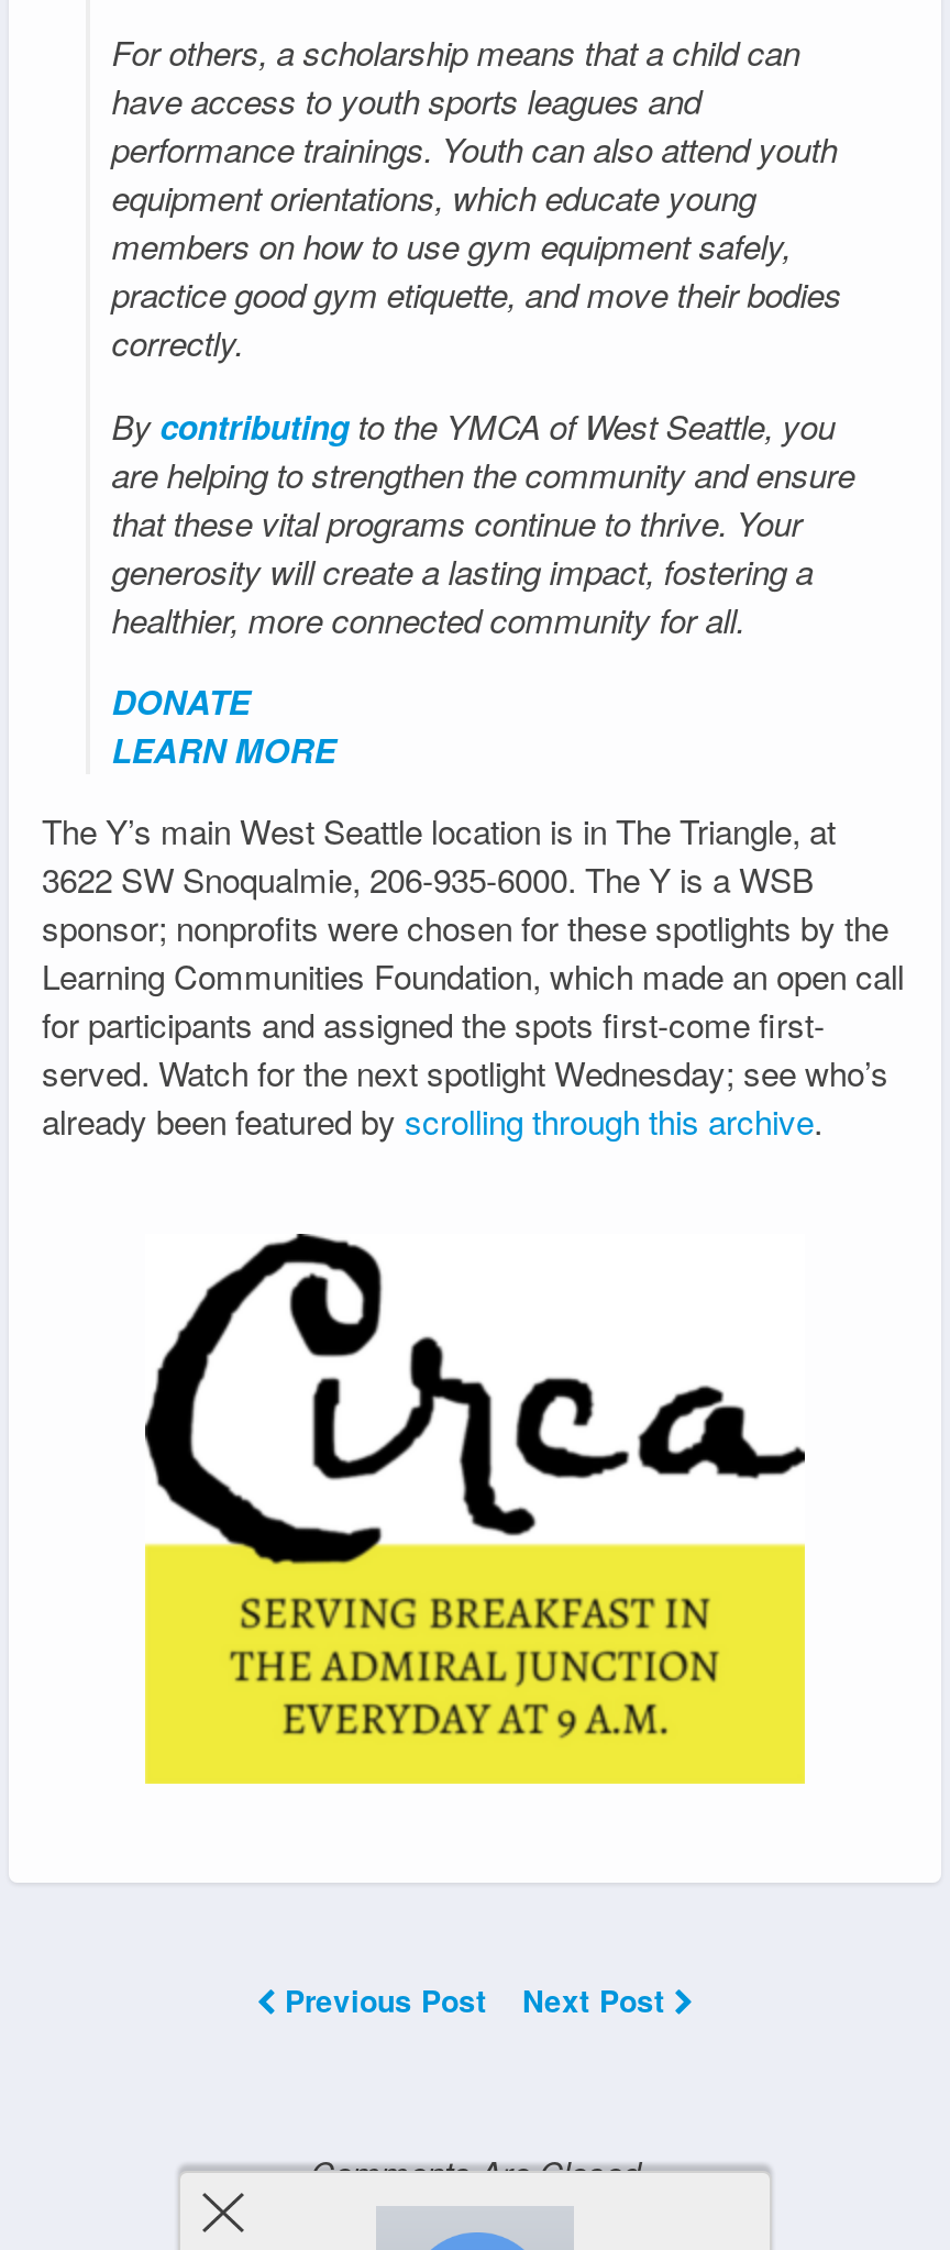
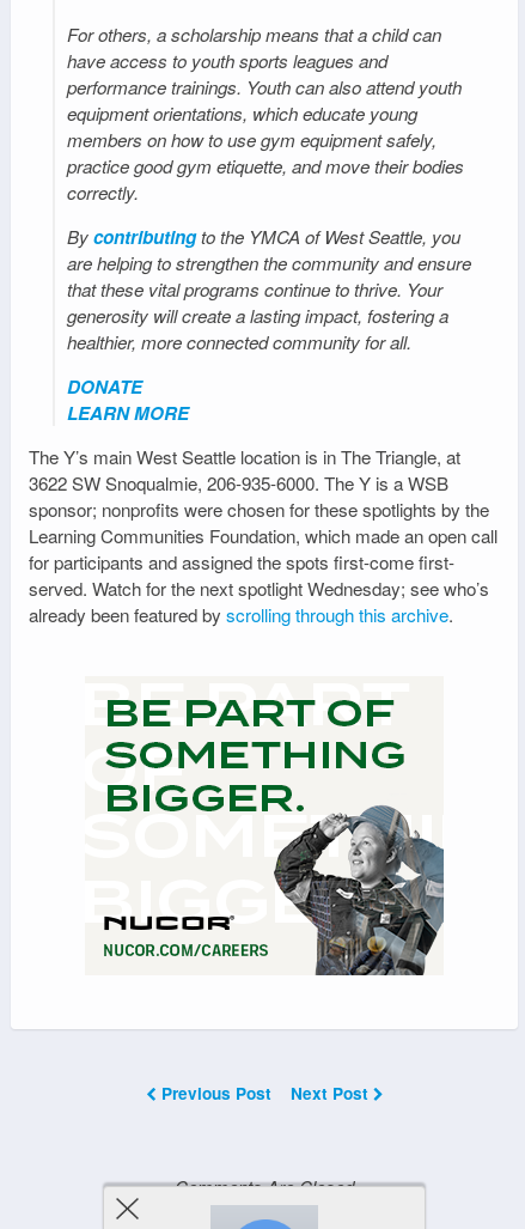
- [image]
+ [image]
